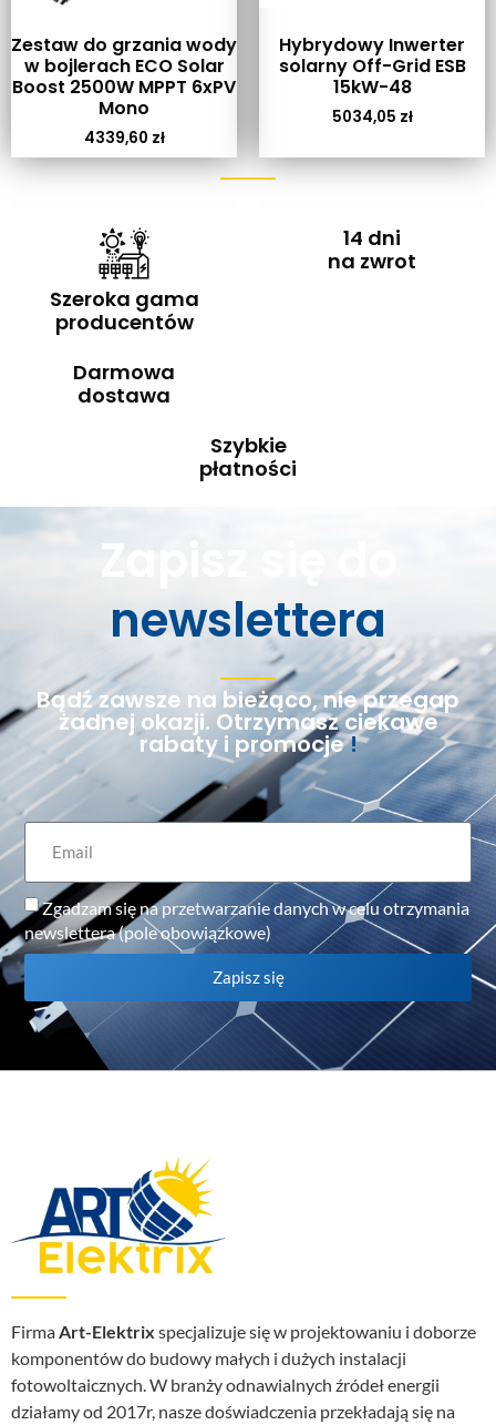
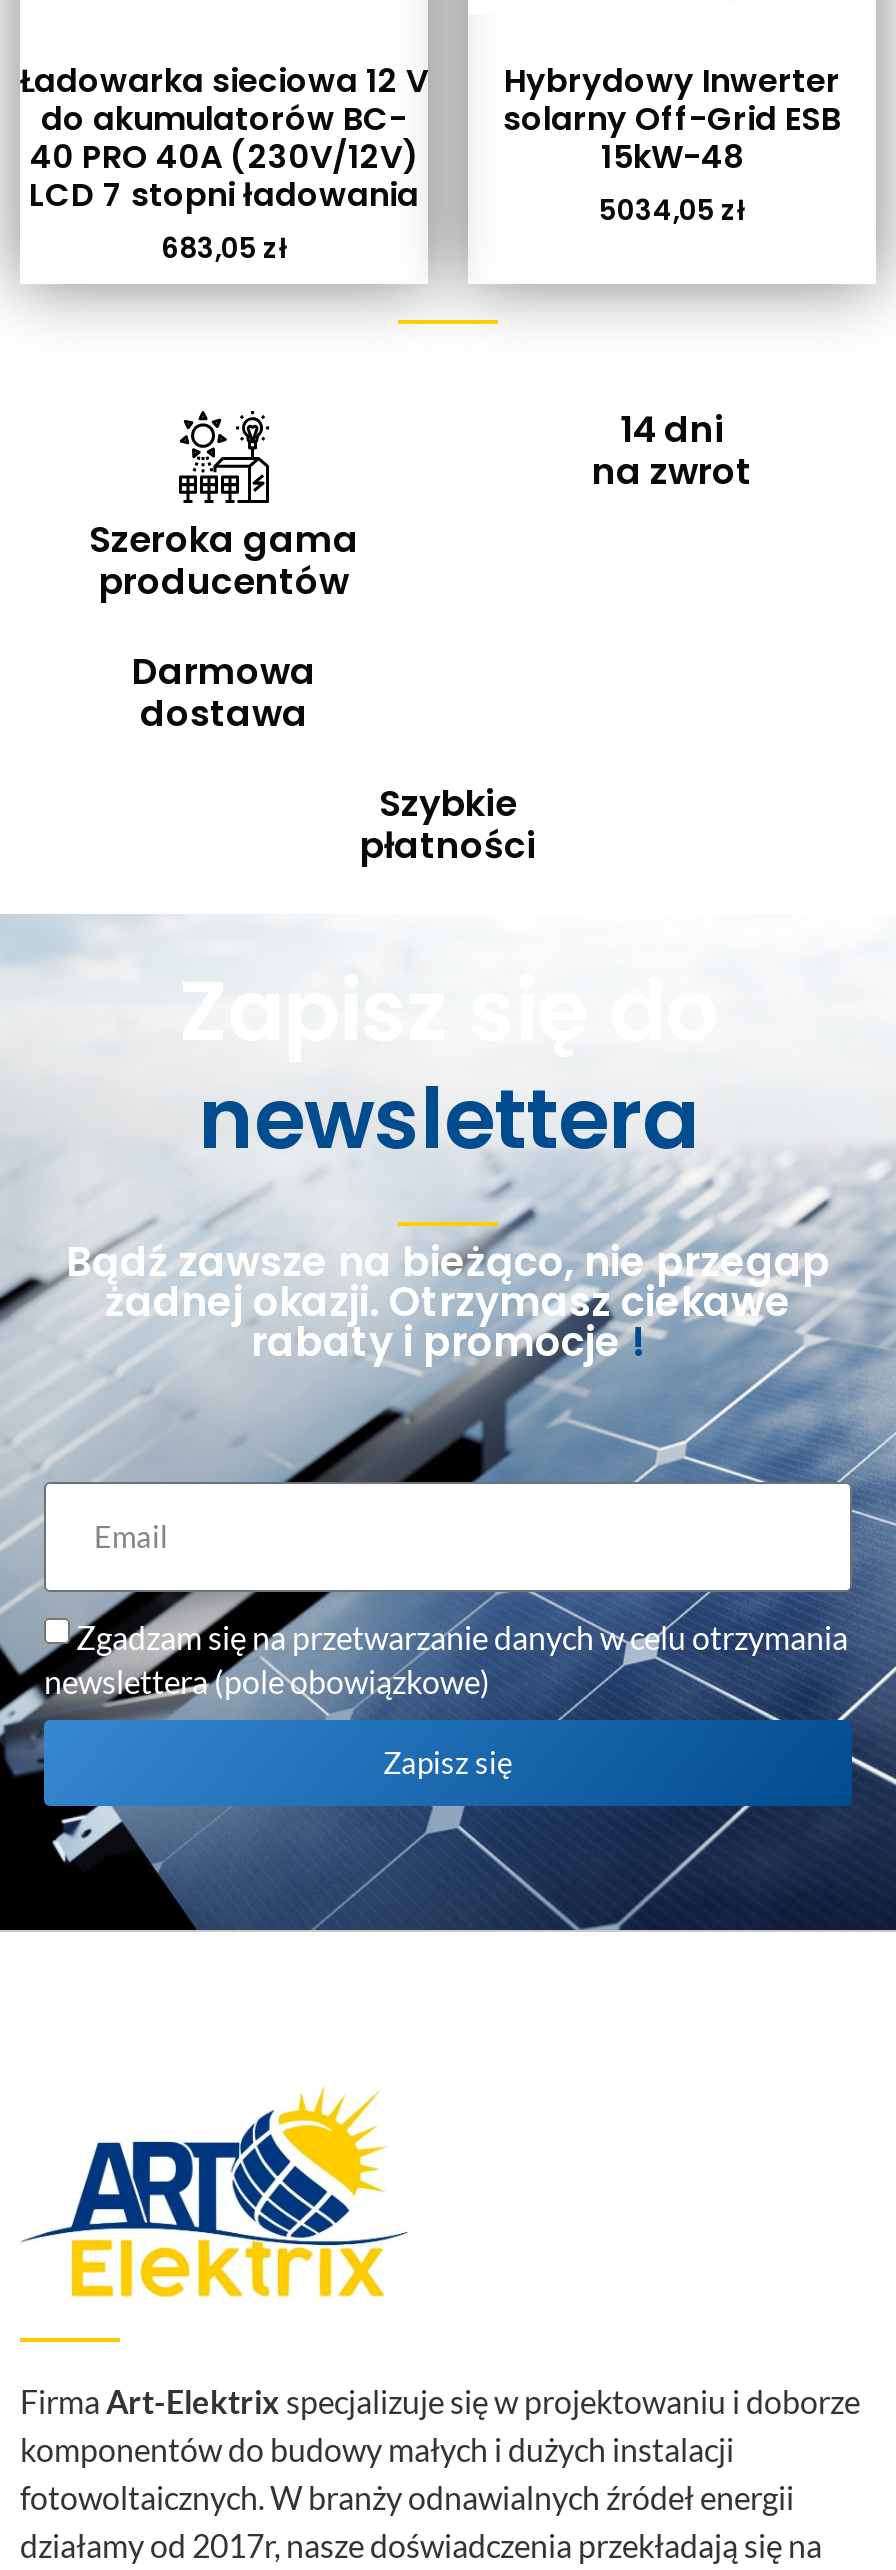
- Zestaw do grzania wody
- w bojlerach ECO Solar
- Boost 2500W MPPT 6xPV
- Mono
- 4339,60 zł
+ Ładowarka sieciowa 12 V
+ do akumulatorów BC-
+ 40 PRO 40A (230V/12V)
+ LCD 7 stopni ładowania
+ 683,05 zł
